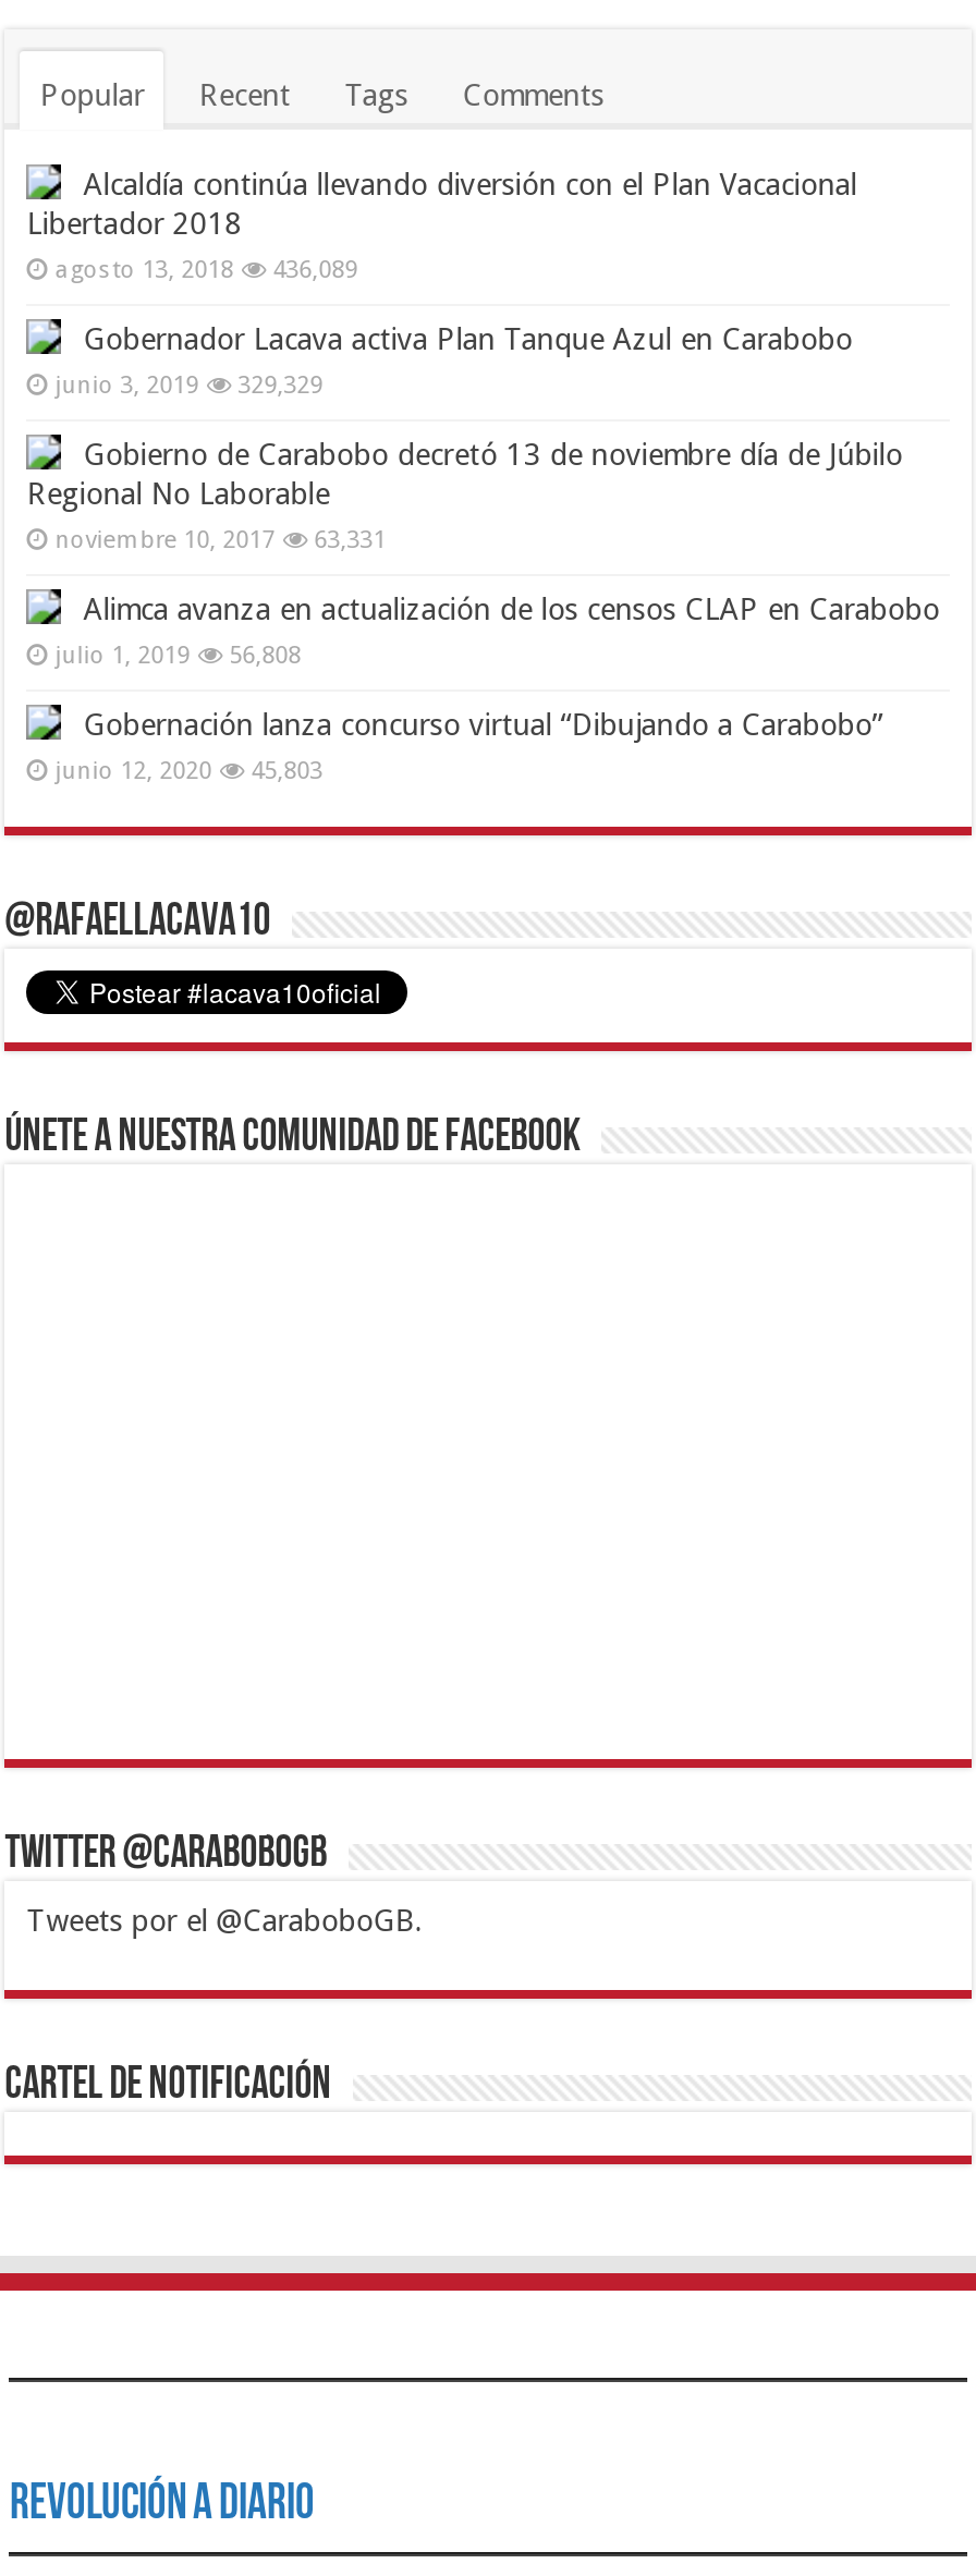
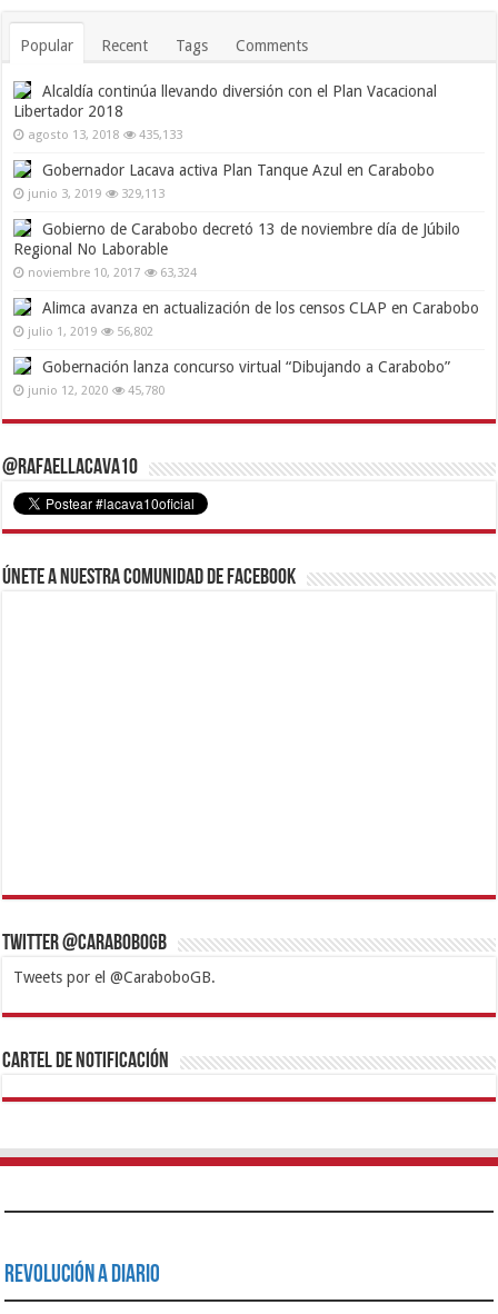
- agosto 13, 2018 436,089
+ agosto 13, 2018 435,133

- junio 3, 2019 329,329
+ junio 3, 2019 329,113

- noviembre 10, 2017 63,331
+ noviembre 10, 2017 63,324

- julio 1, 2019 56,808
+ julio 1, 2019 56,802

- junio 12, 2020 45,803
+ junio 12, 2020 45,780
